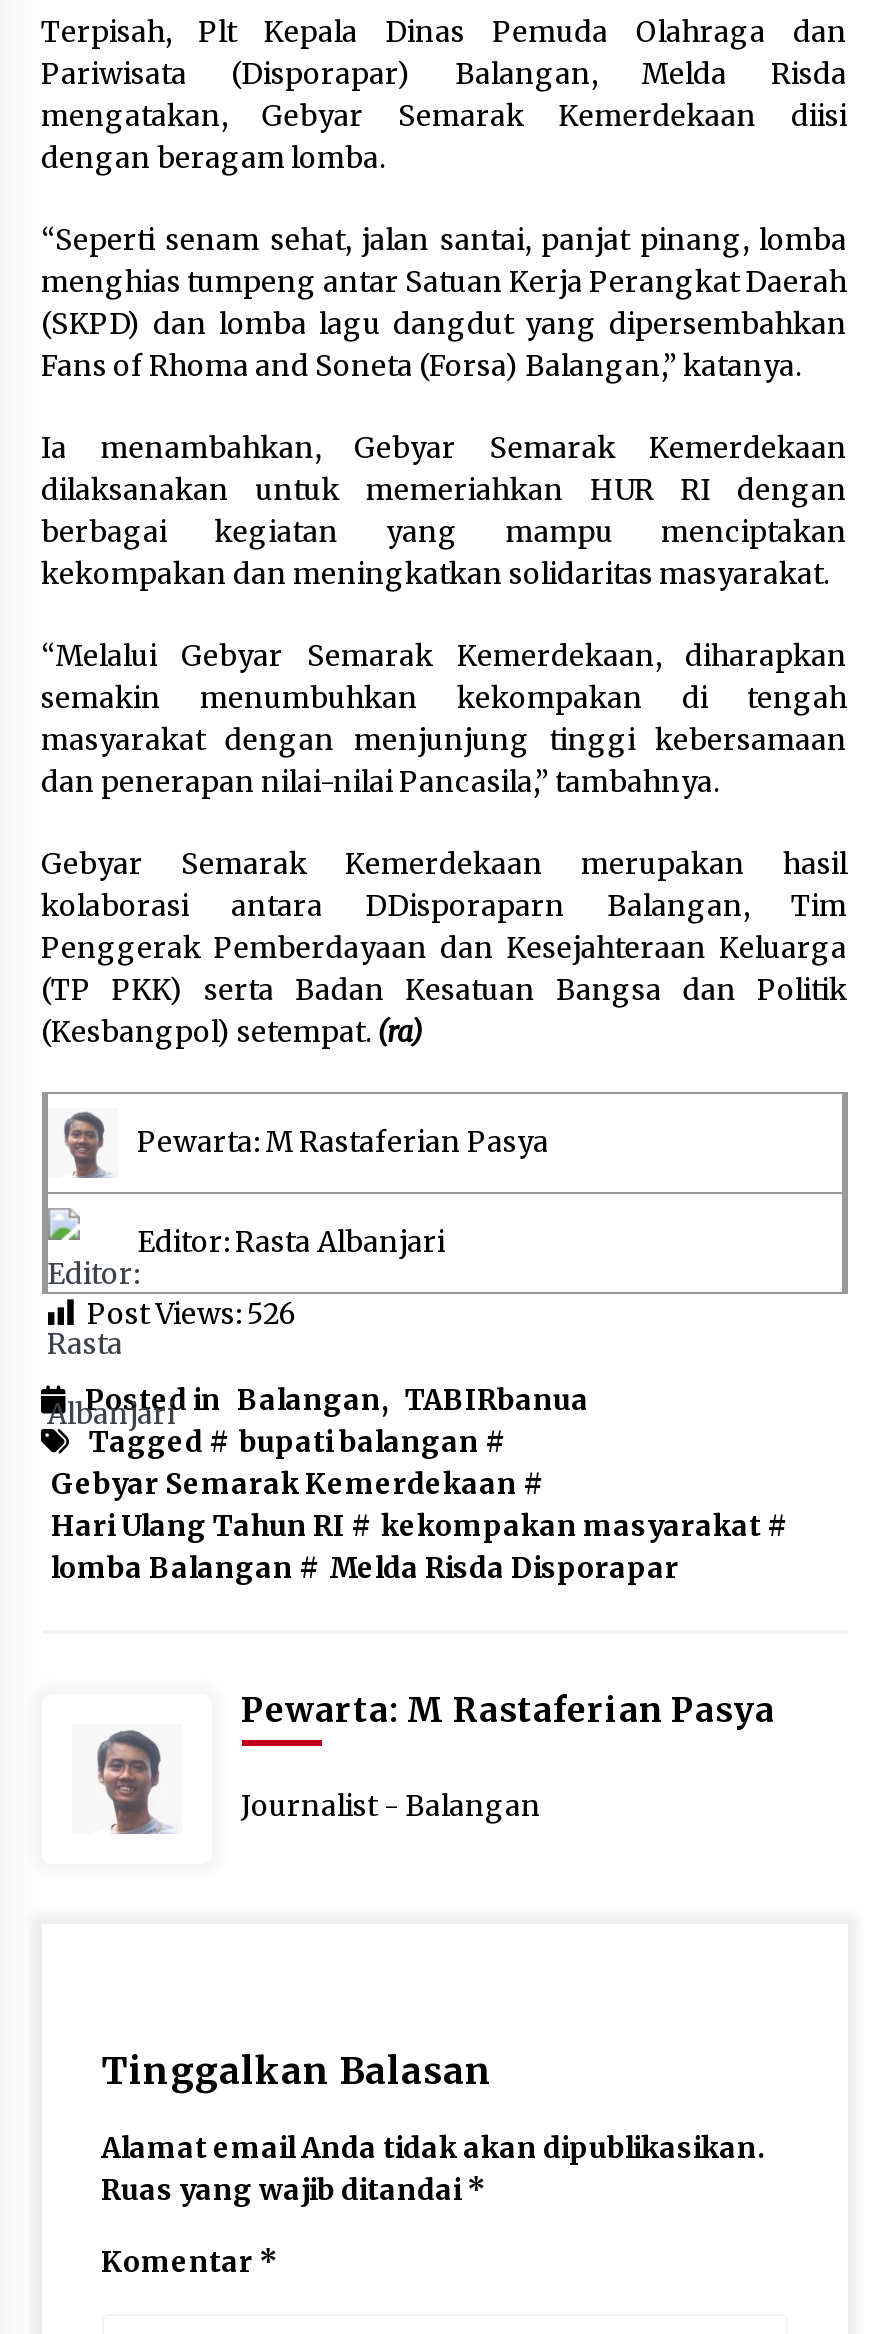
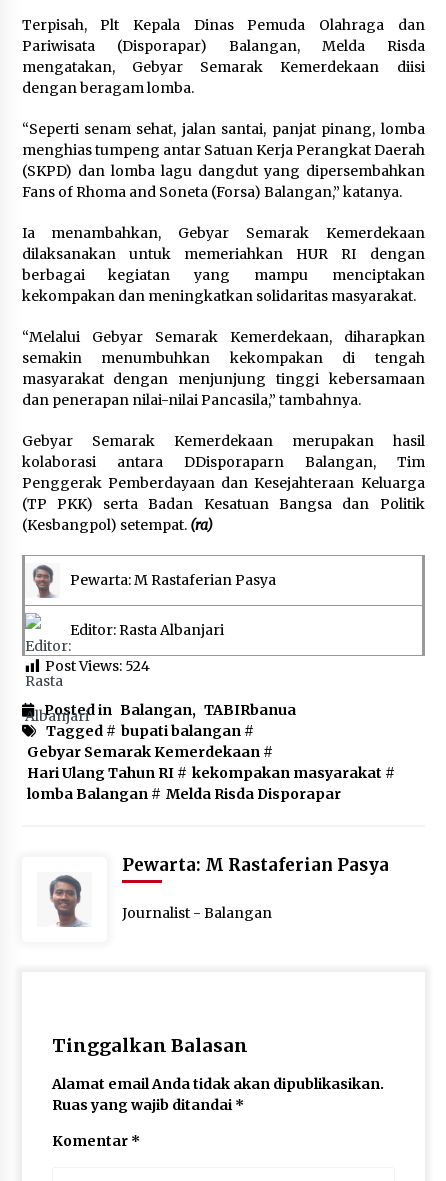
- Post Views: 526
+ Post Views: 524
